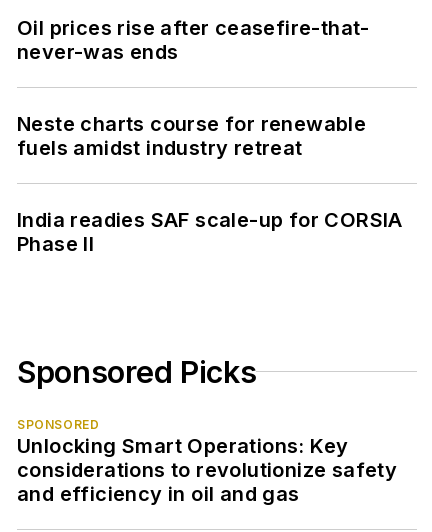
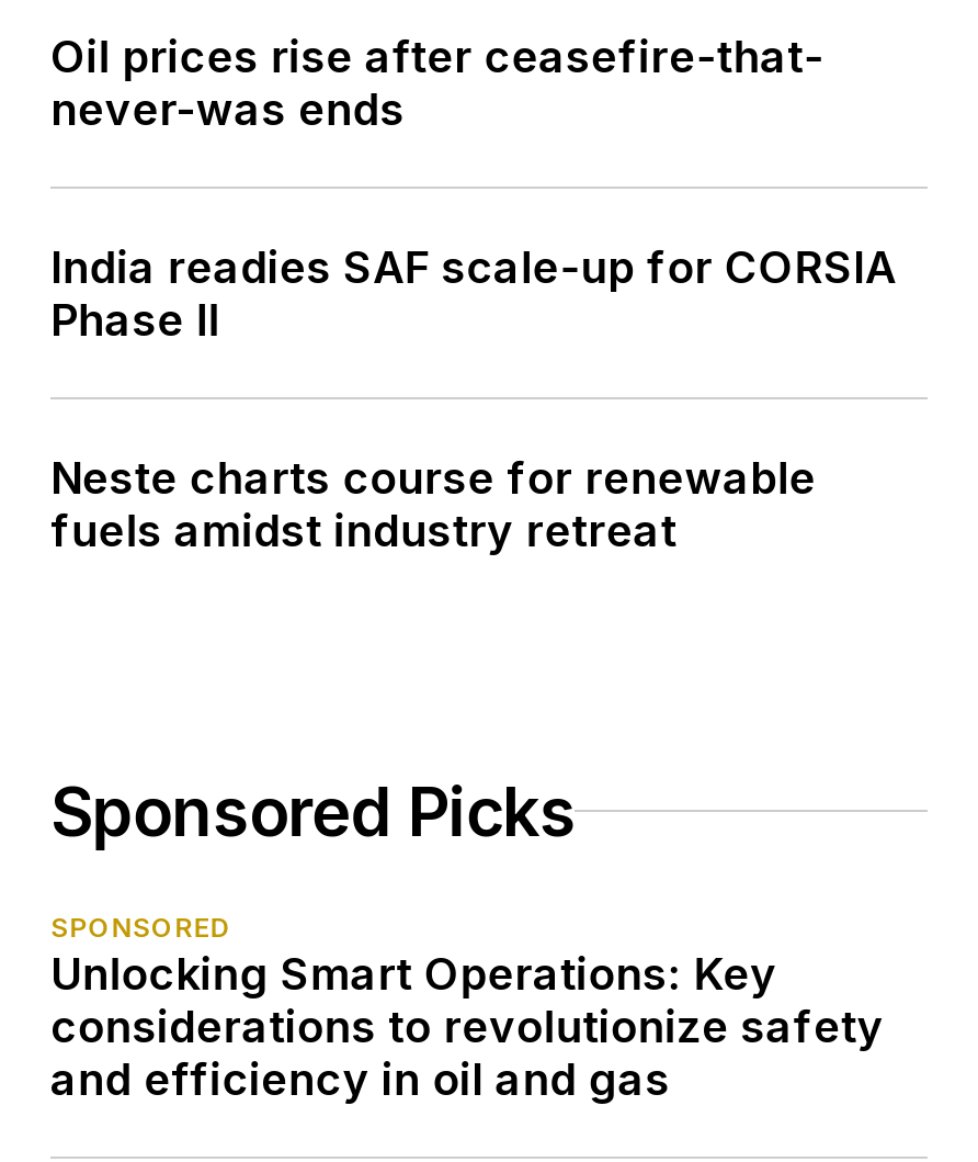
moved down: Neste charts course for renewable | fuels amidst industry retreat

moved up: India readies SAF scale-up for CORSIA | Phase II
